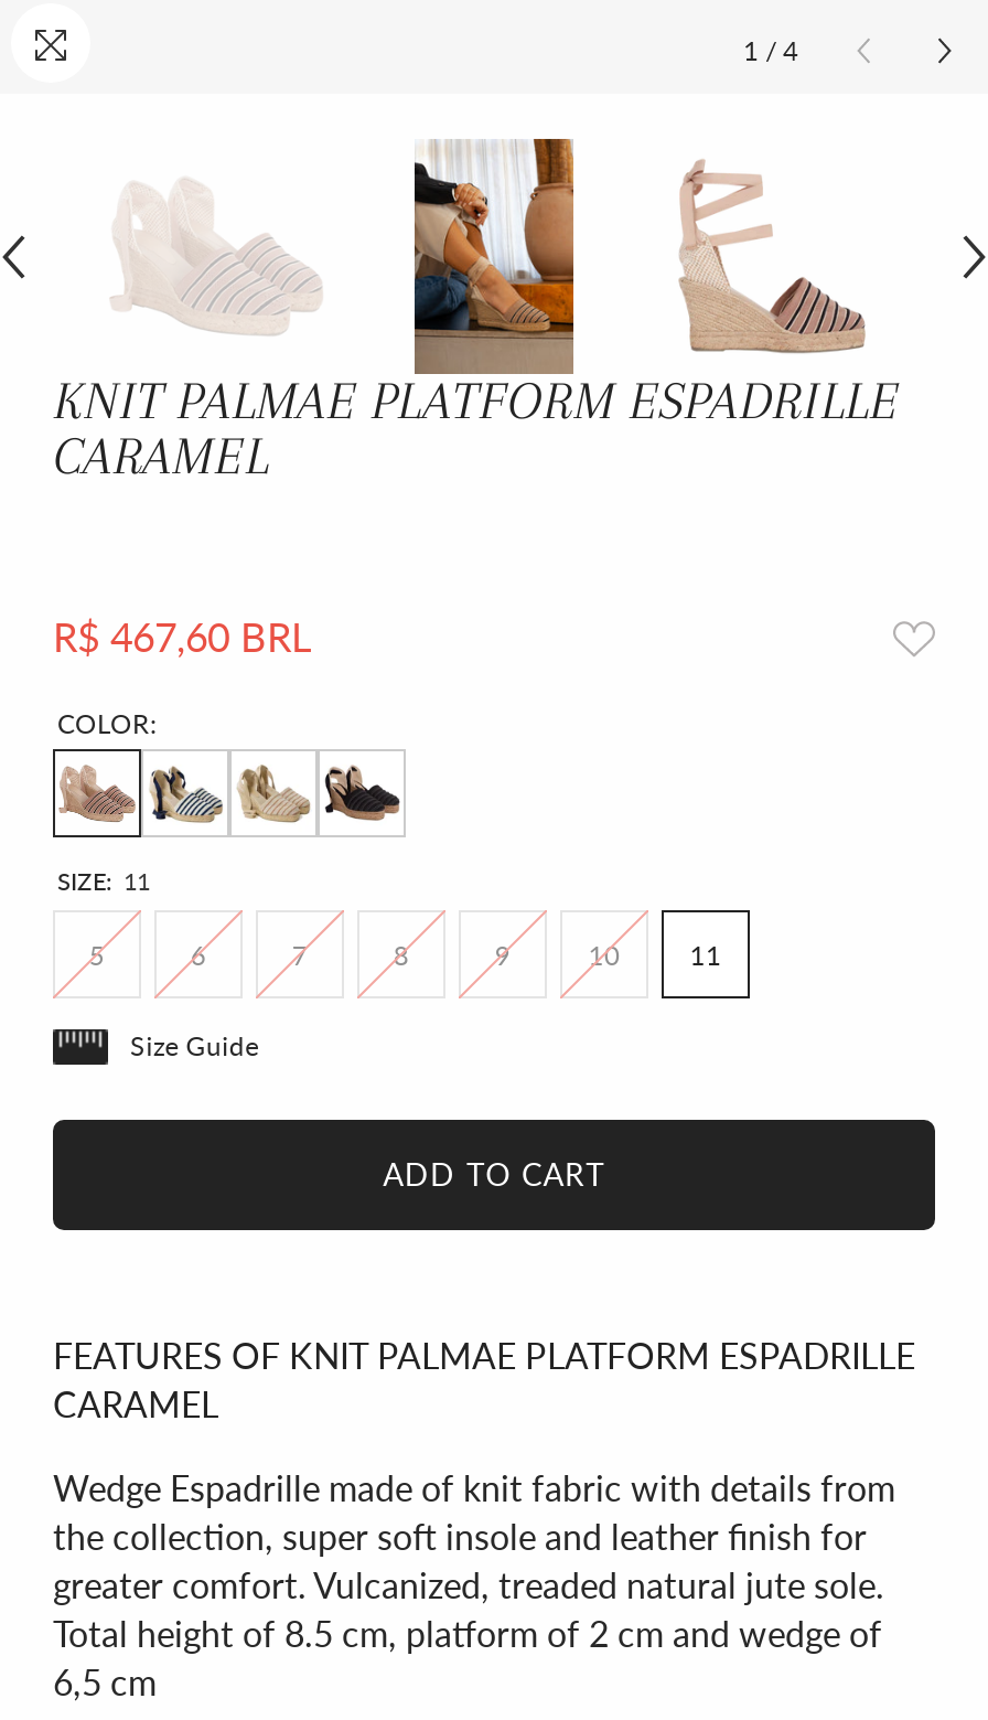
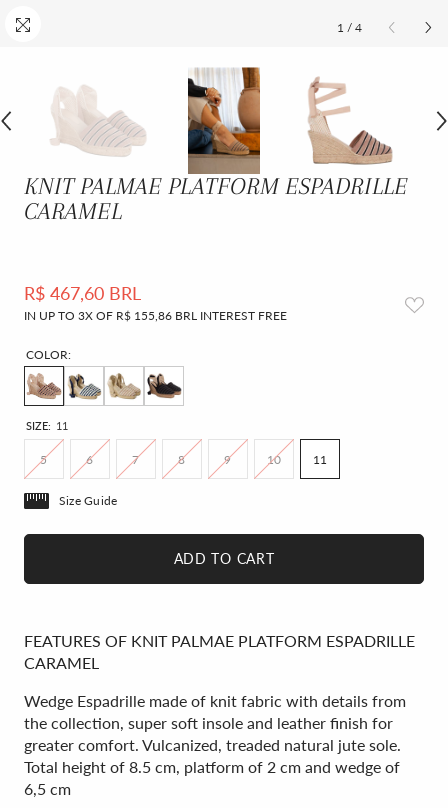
+ IN UP TO 3X OF R$ 155,86 BRL INTEREST FREE
